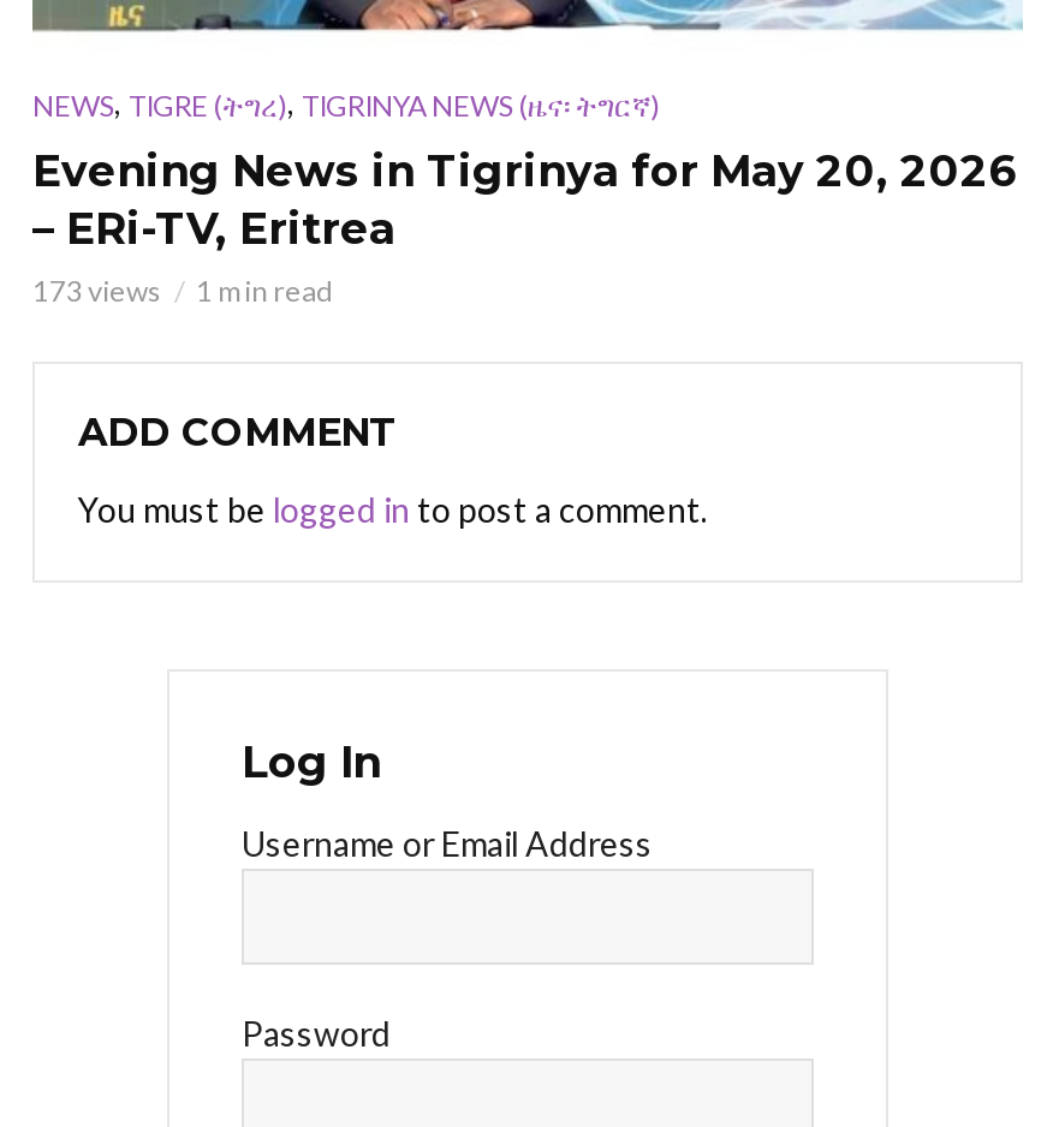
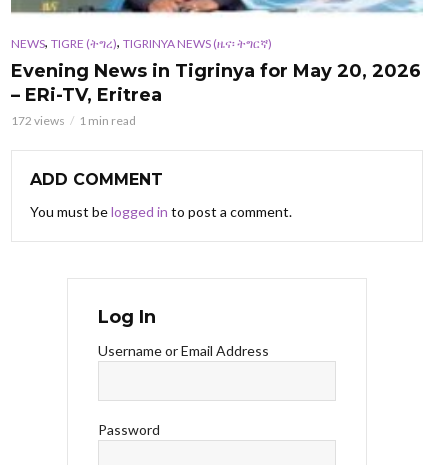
- 173 views 1 min read
+ 172 views 1 min read
